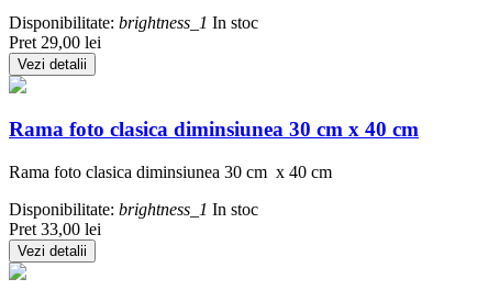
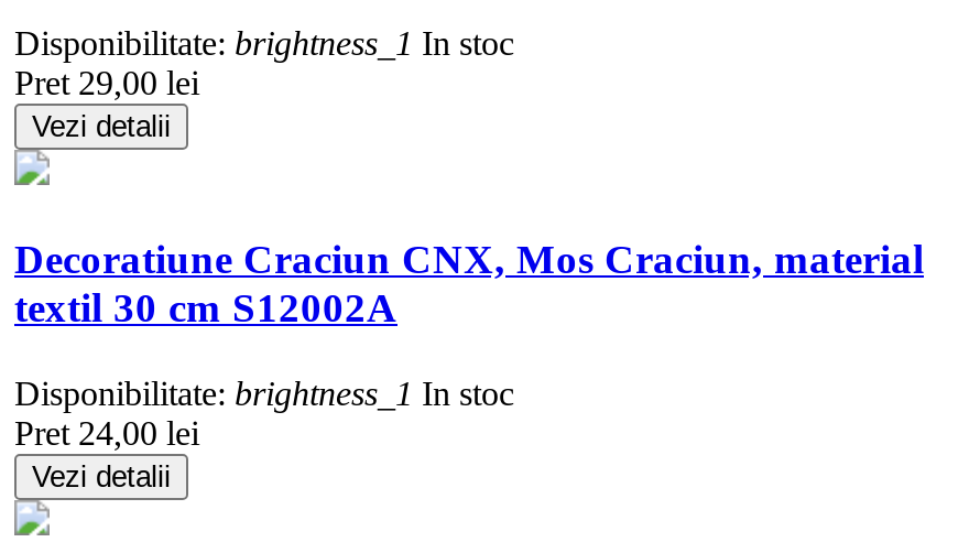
- Rama foto clasica diminsiunea 30 cm x 40 cm
- Rama foto clasica diminsiunea 30 cm x 40 cm
+ Decoratiune Craciun CNX, Mos Craciun, material
+ textil 30 cm S12002A

- Pret 33,00 lei
+ Pret 24,00 lei
